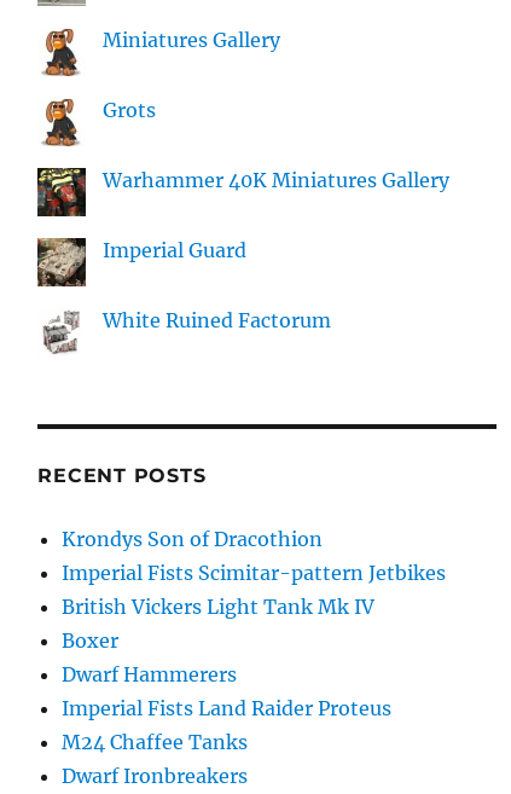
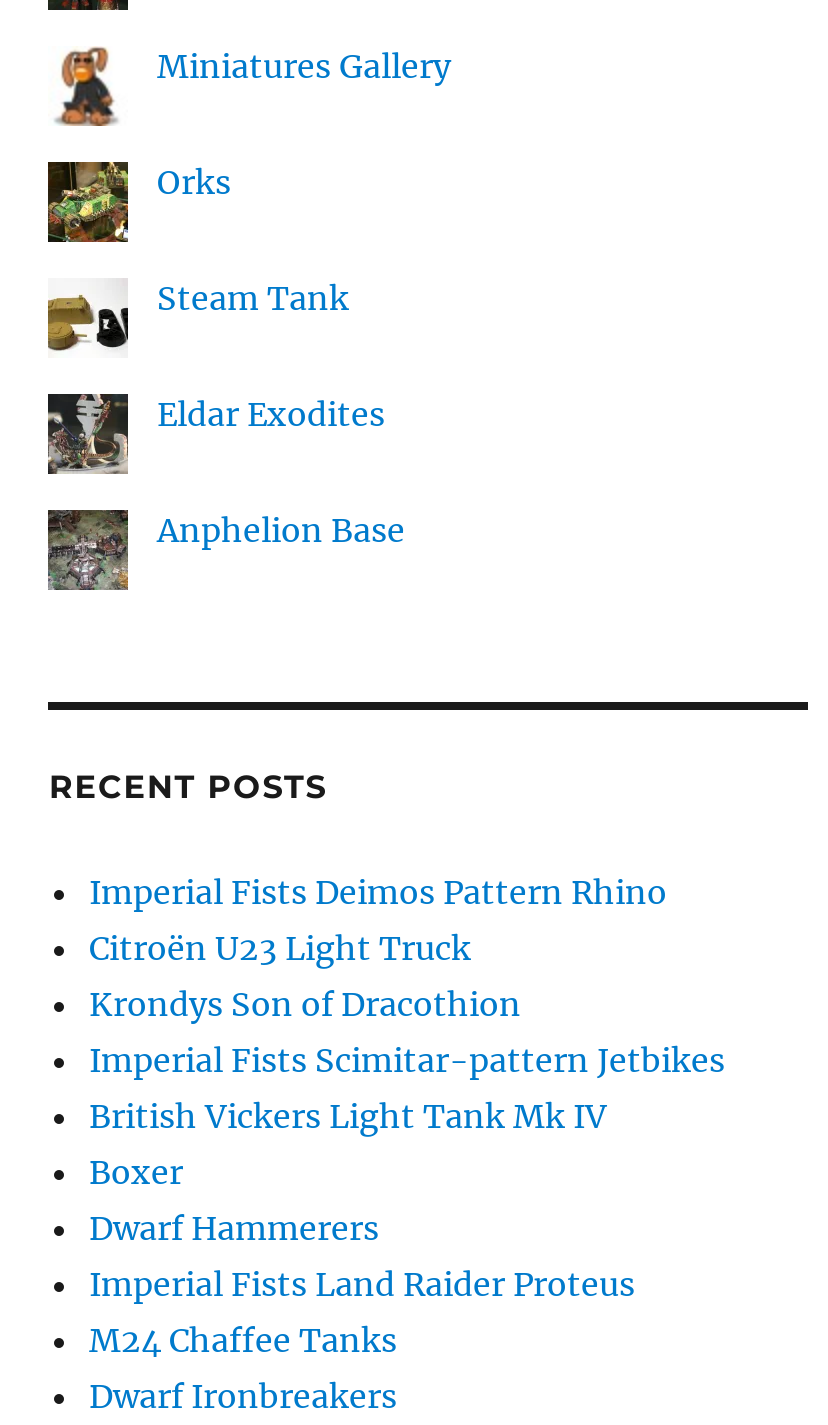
- [image]
- Grots
+ [image]
+ Orks

- [image]
- Warhammer 40K Miniatures Gallery
+ [image]
+ Steam Tank

- [image]
- Imperial Guard
+ [image]
+ Eldar Exodites

- [image]
- White Ruined Factorum
+ [image]
+ Anphelion Base

+ Imperial Fists Deimos Pattern Rhino
+ Citroën U23 Light Truck
